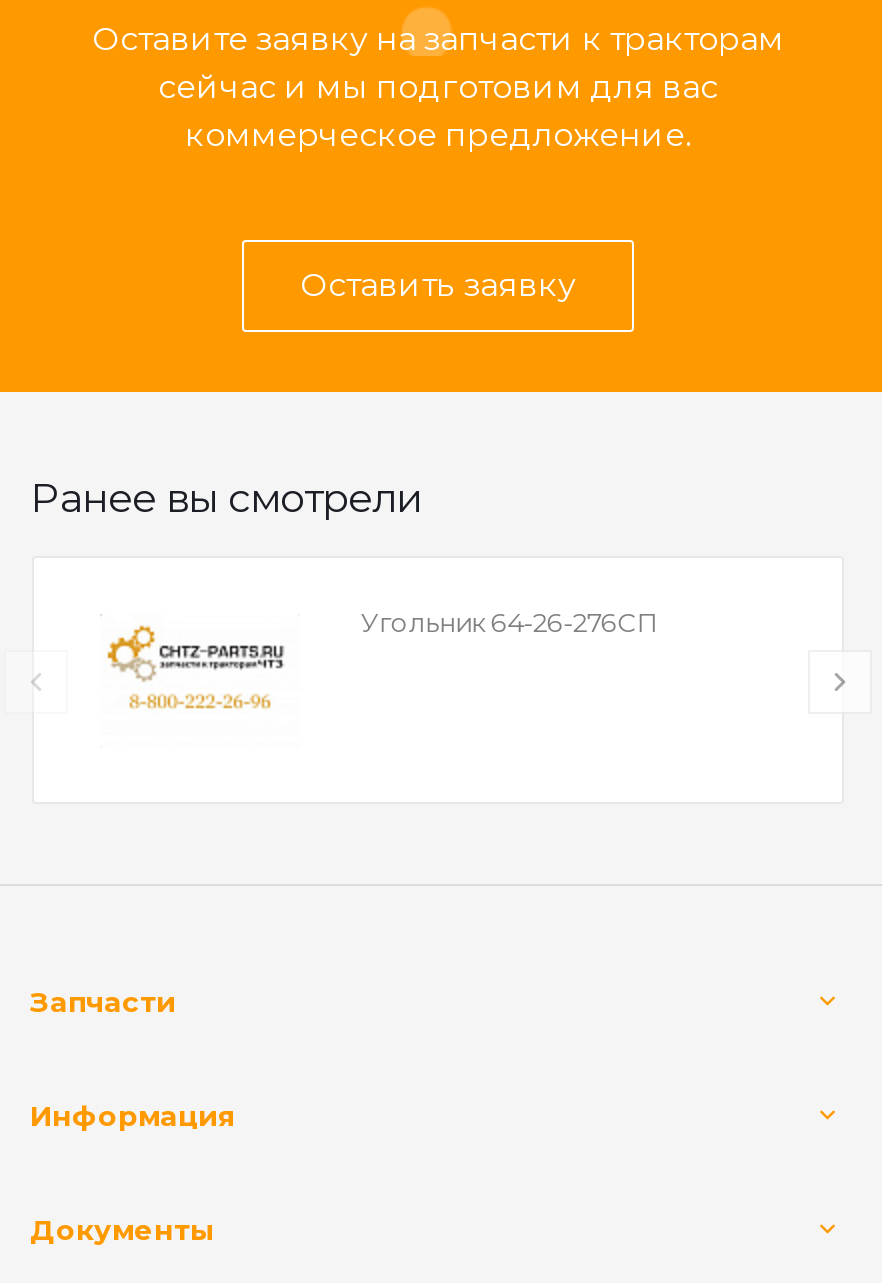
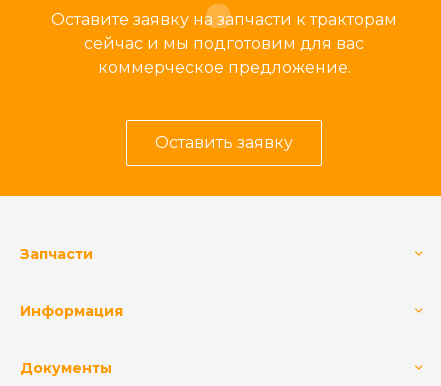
- [image]
- Ранее вы смотрели
- Угольник 64-26-276СП
